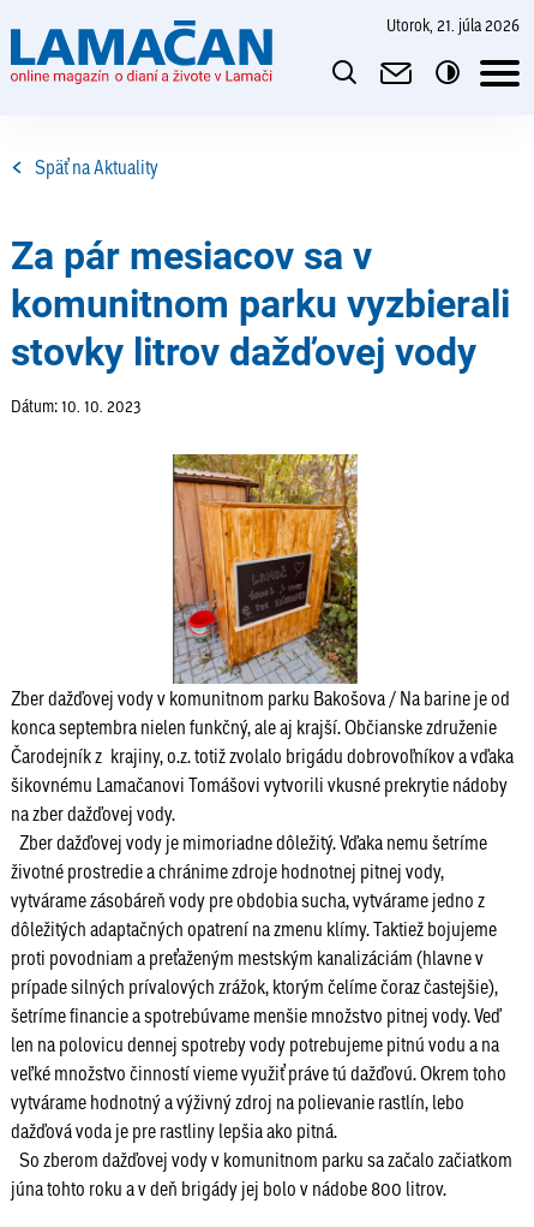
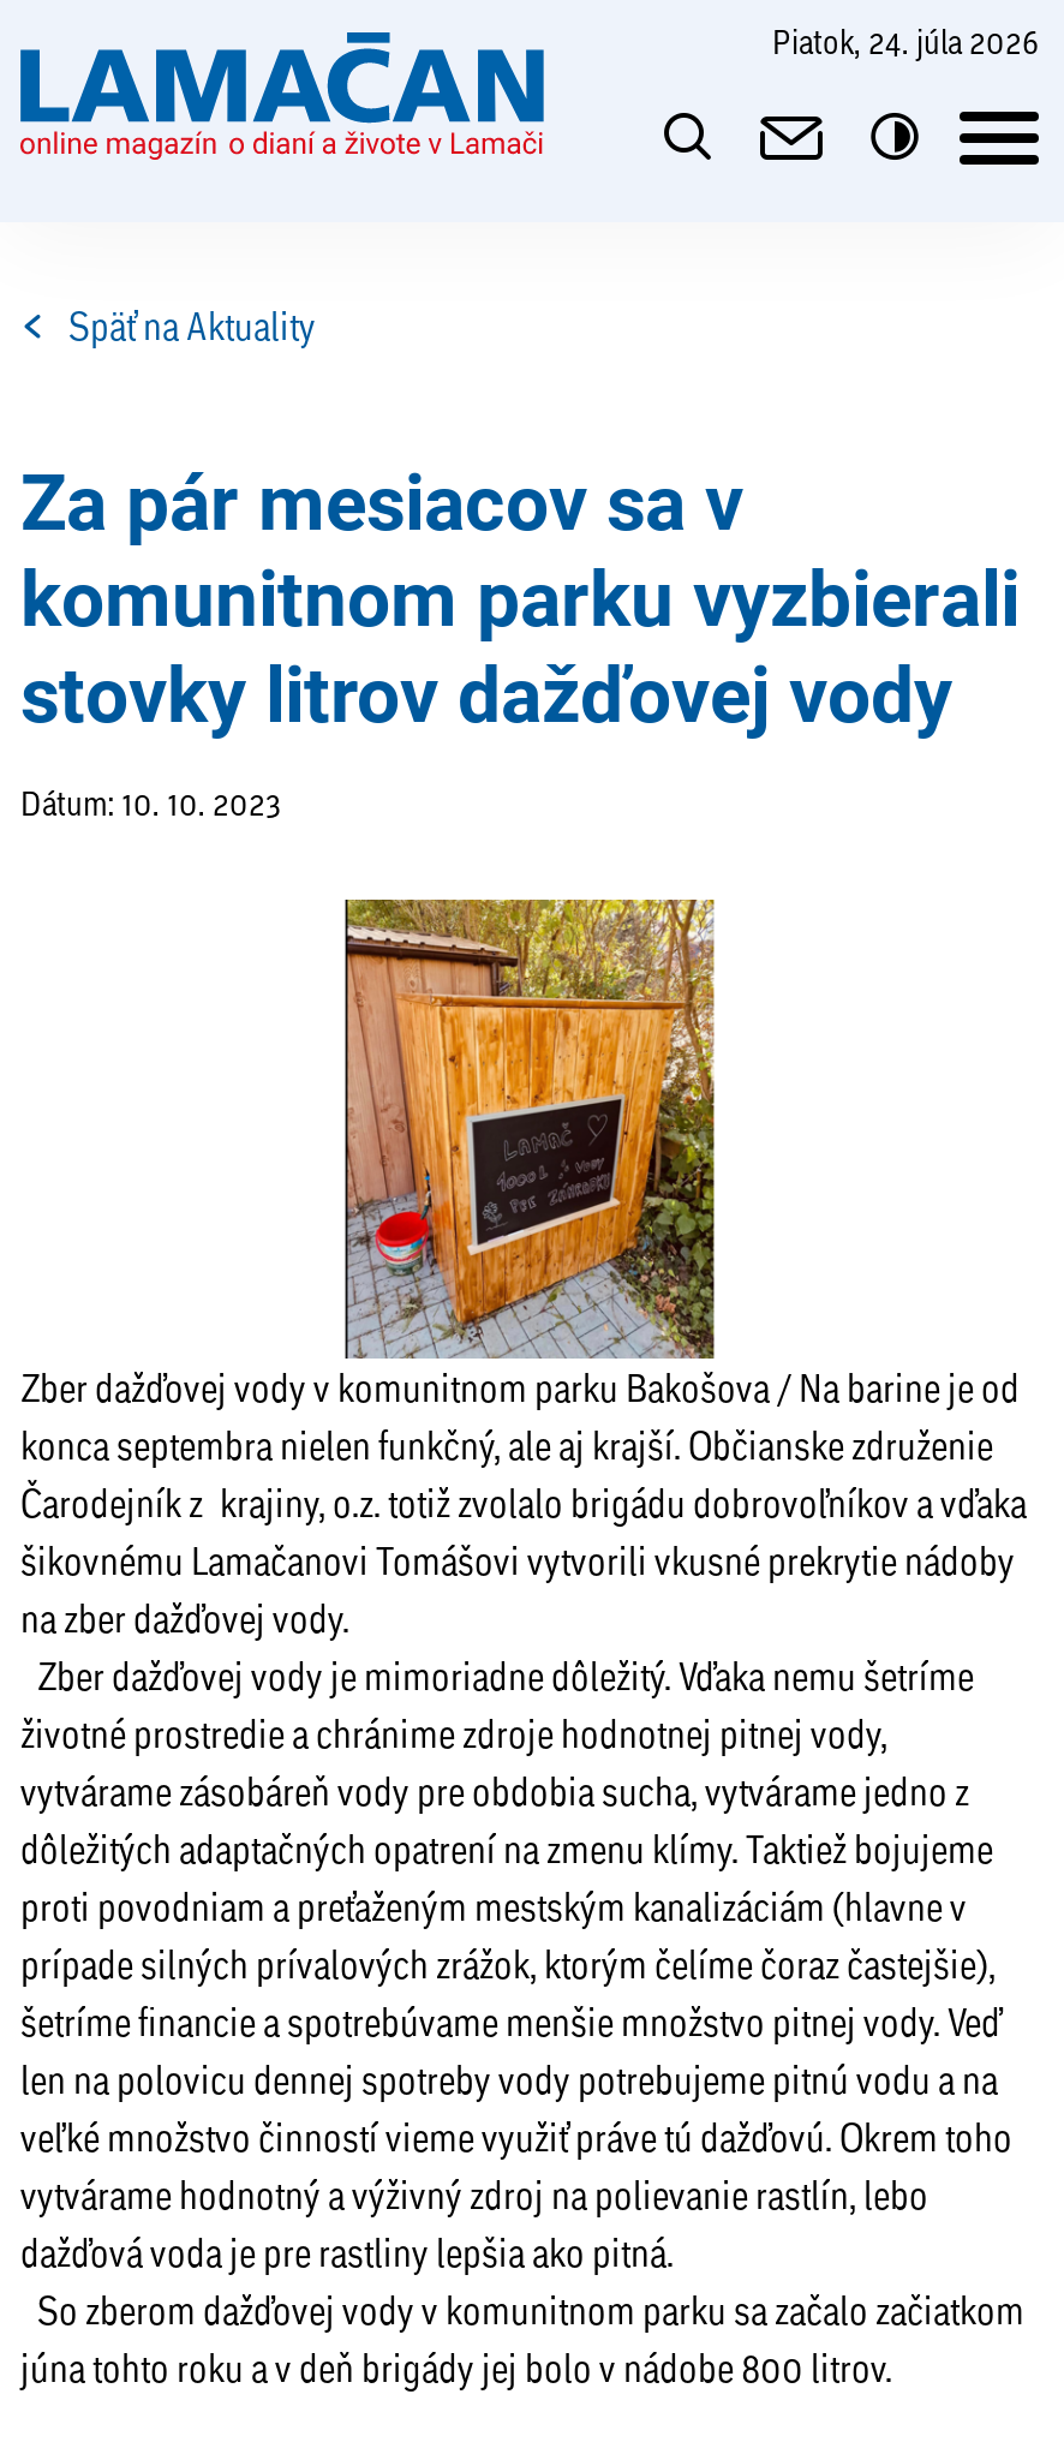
- utorok, 21. júla 2026
+ piatok, 24. júla 2026
